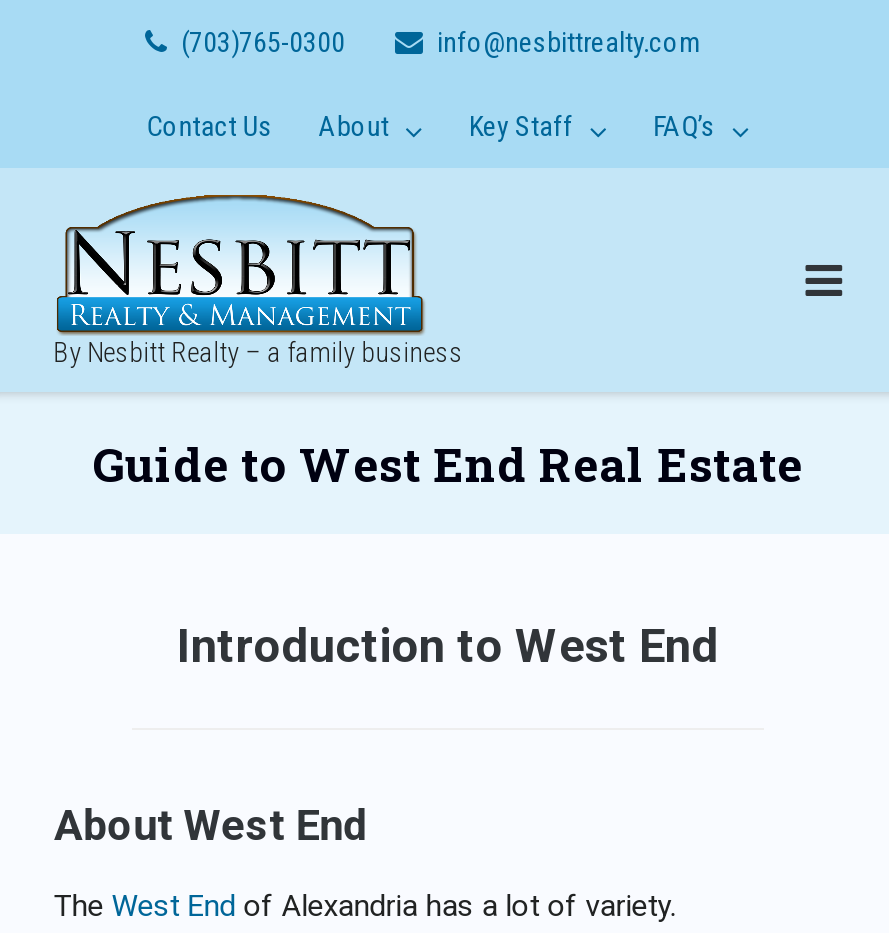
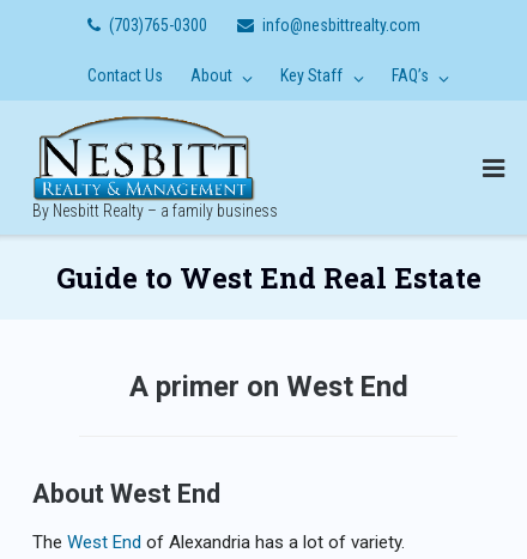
- Introduction to West End
+ A primer on West End
